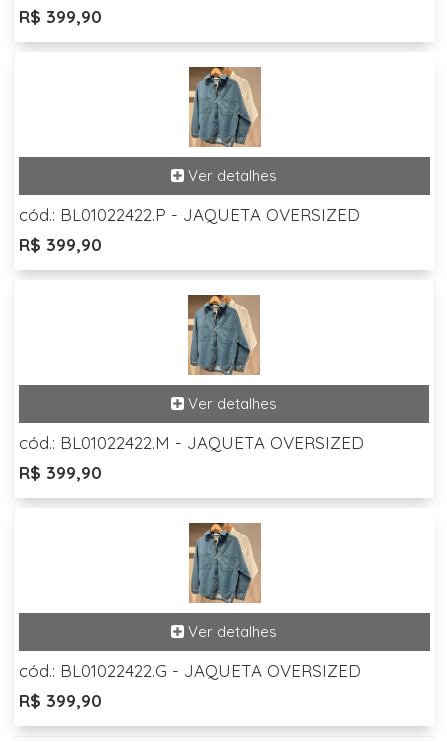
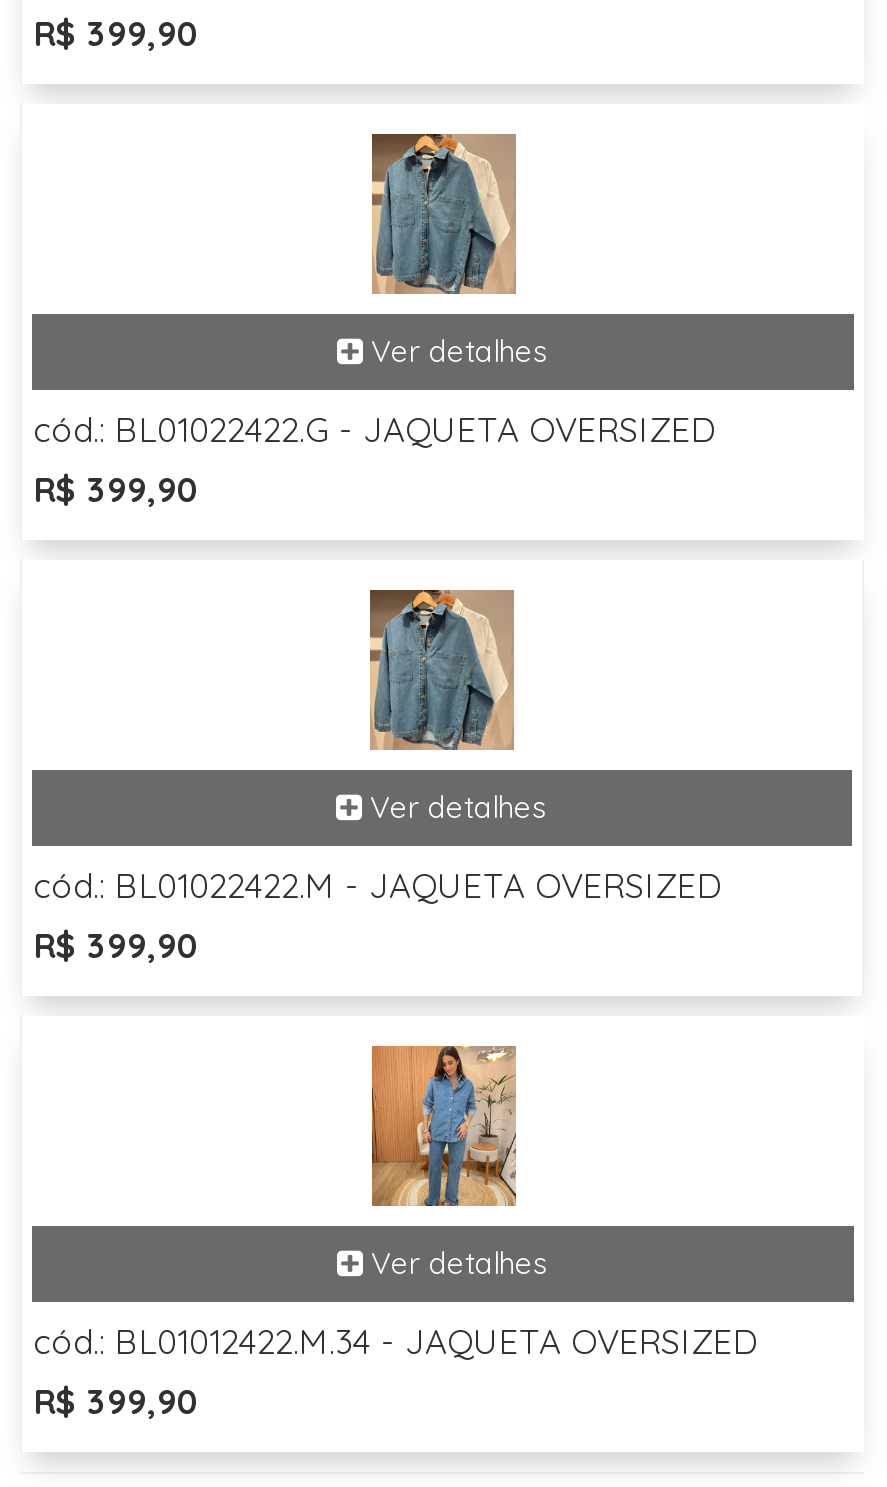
- cód.: BL01022422.P - JAQUETA OVERSIZED

+ cód.: BL01012422.M.34 - JAQUETA OVERSIZED

- [image]
+ [image]

moved up: cód.: BL01022422.G - JAQUETA OVERSIZED
